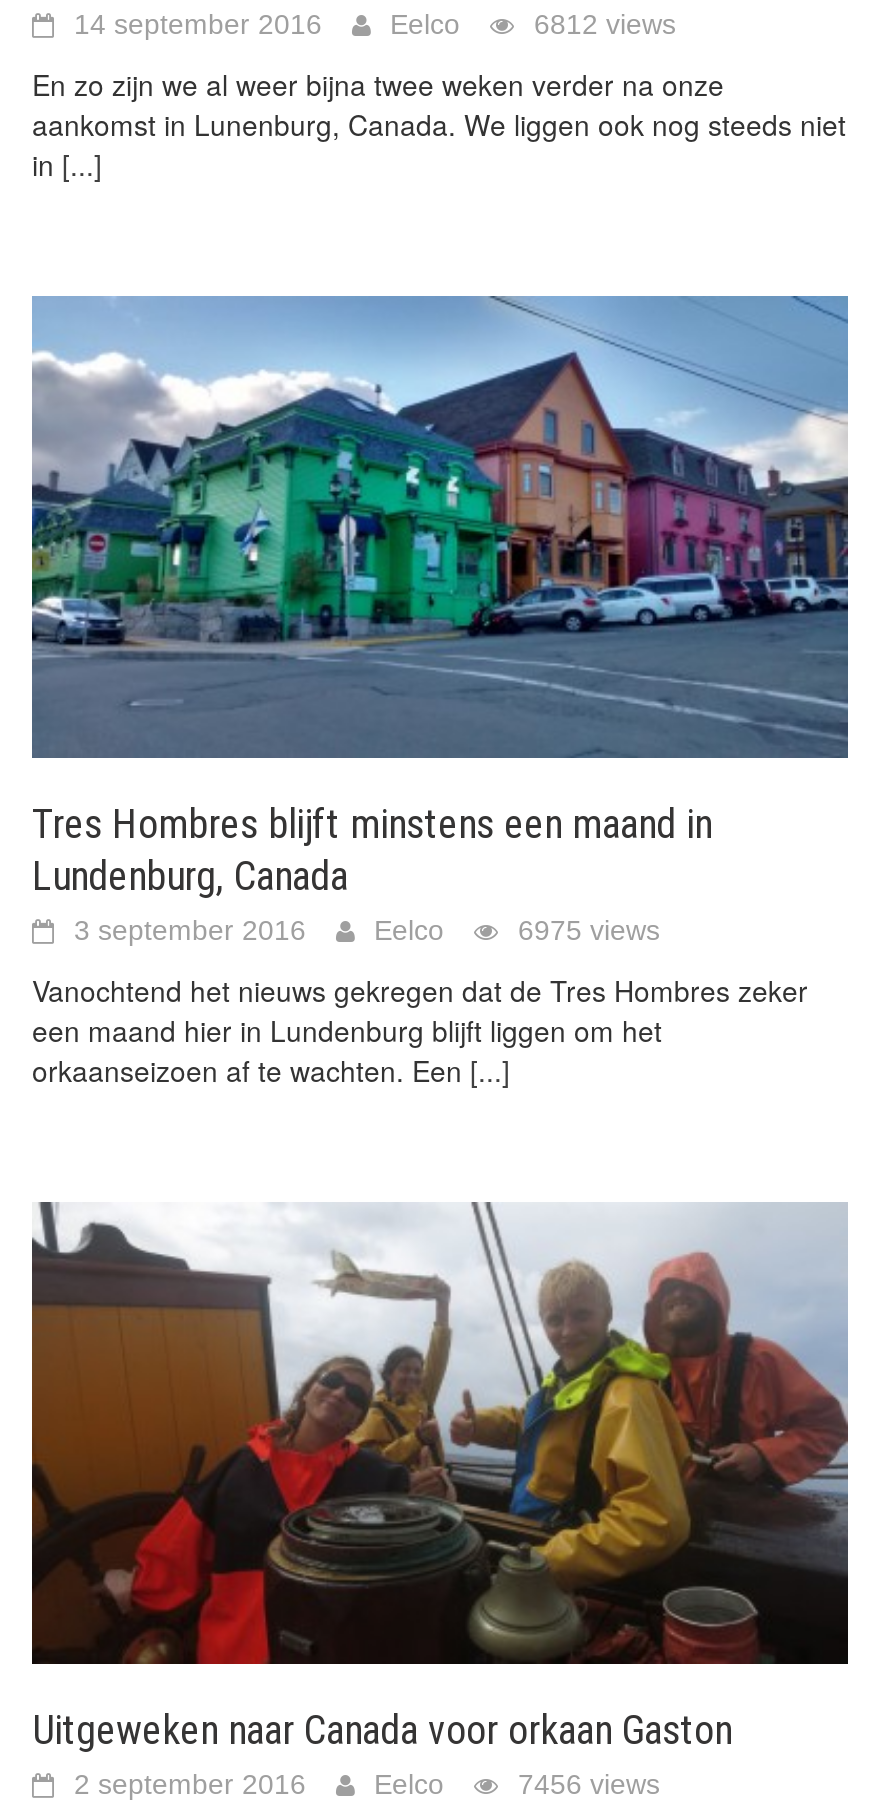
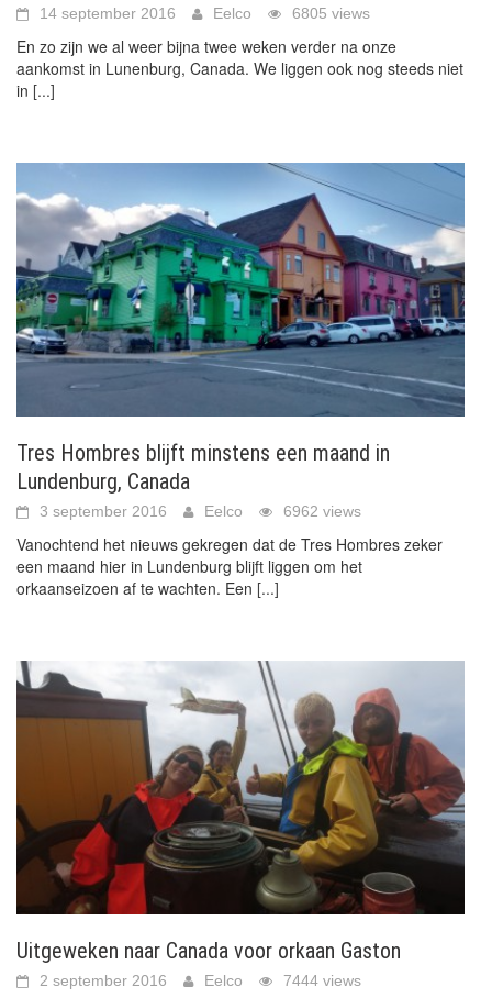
- 6812 views
+ 6805 views

- 6975 views
+ 6962 views

- 7456 views
+ 7444 views
